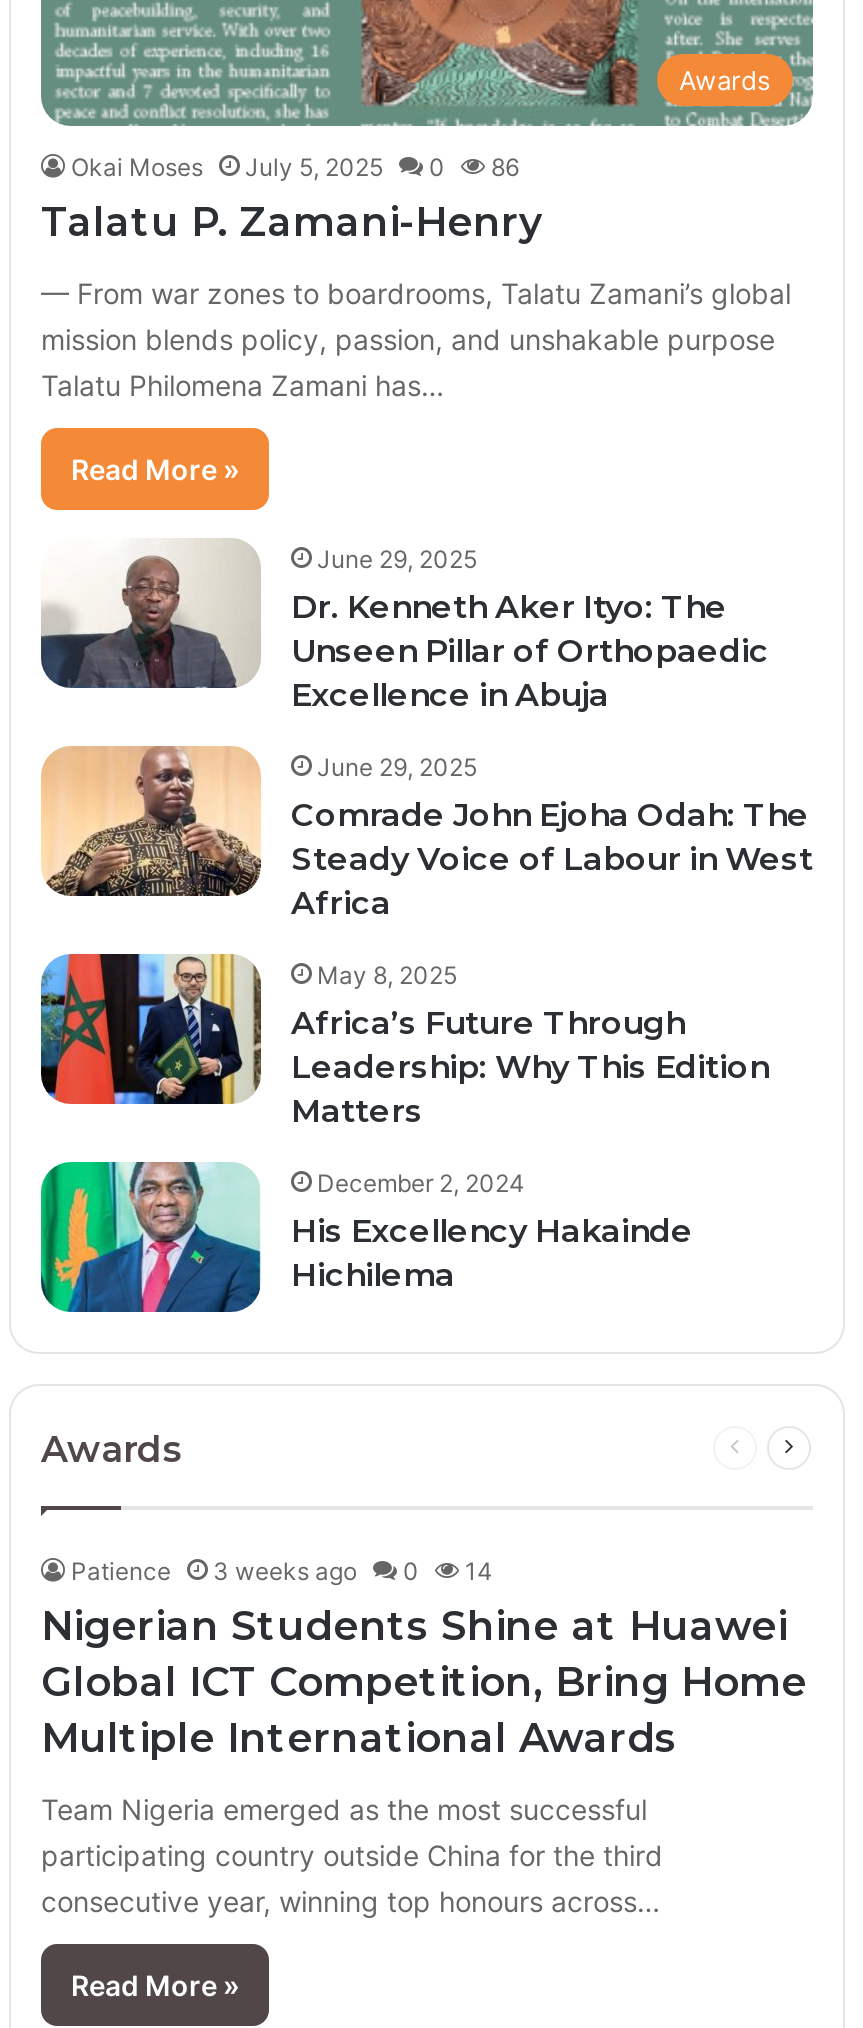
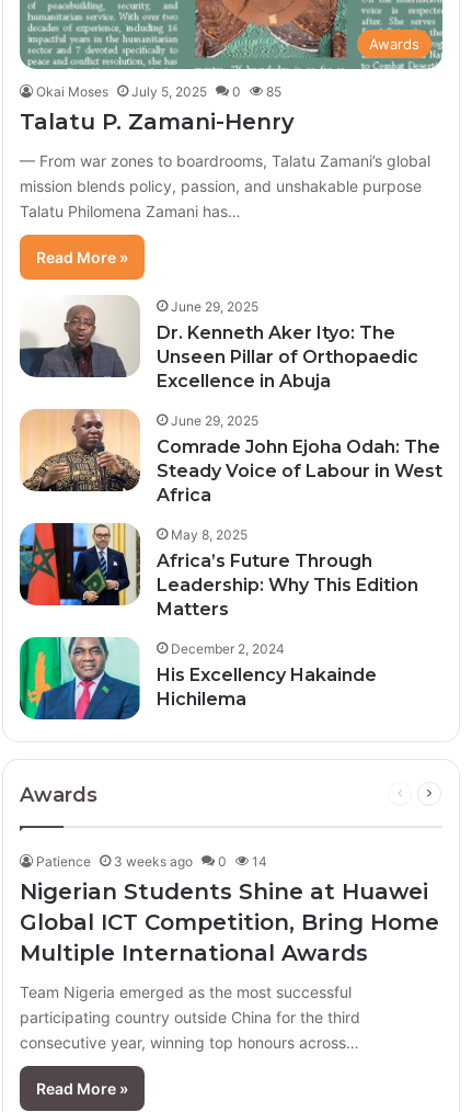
- Okai Moses July 5, 2025 0 86
+ Okai Moses July 5, 2025 0 85
